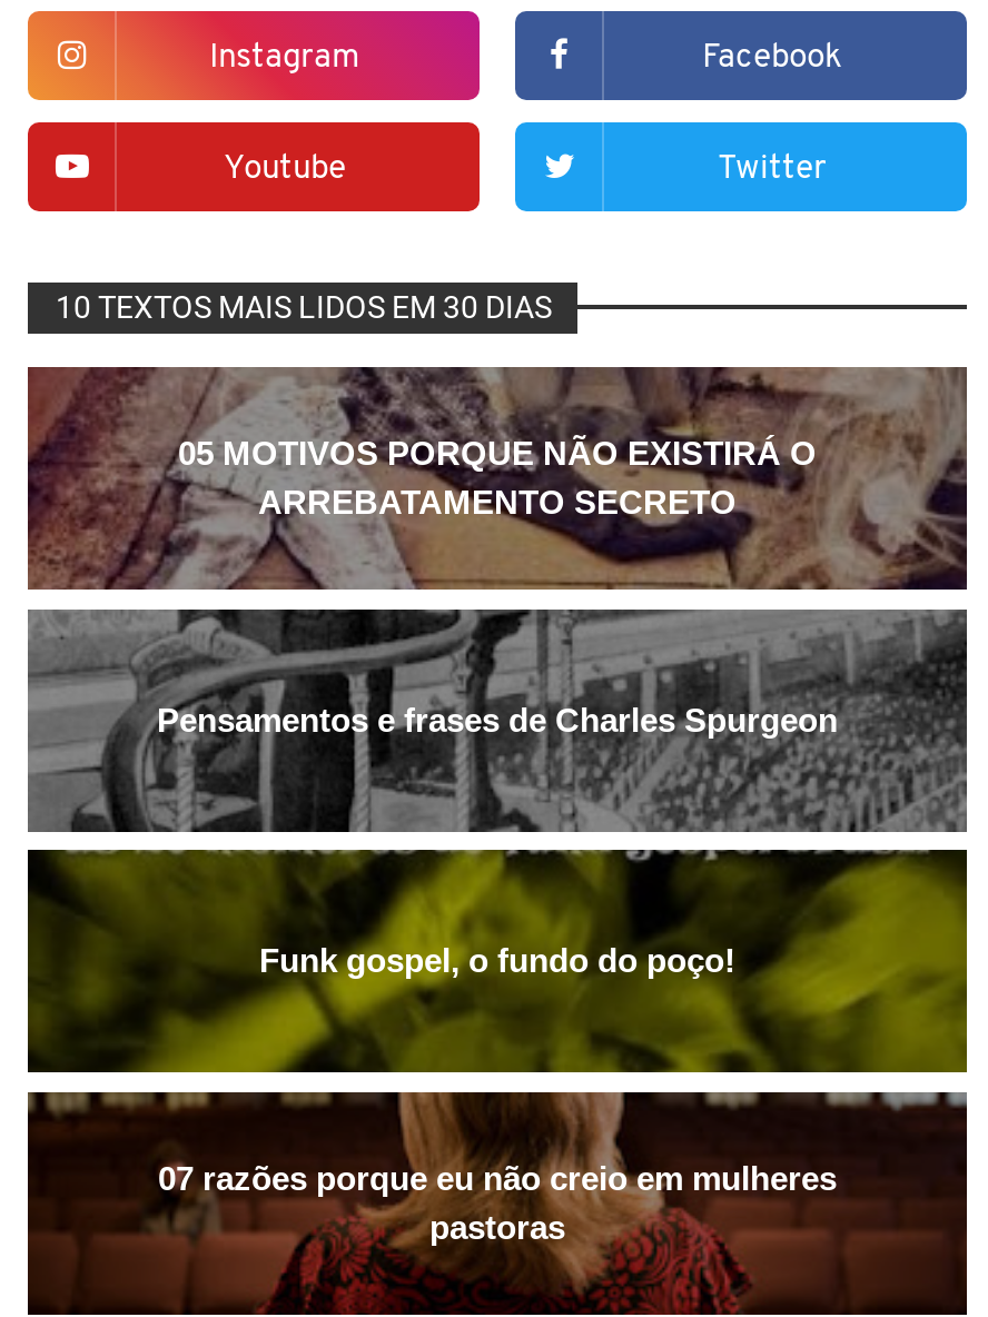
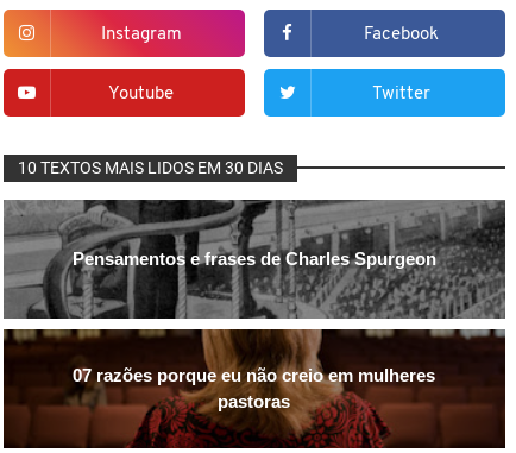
- [image]
- 05 MOTIVOS PORQUE NÃO EXISTIRÁ O
- ARREBATAMENTO SECRETO

- [image]
- Funk gospel, o fundo do poço!
